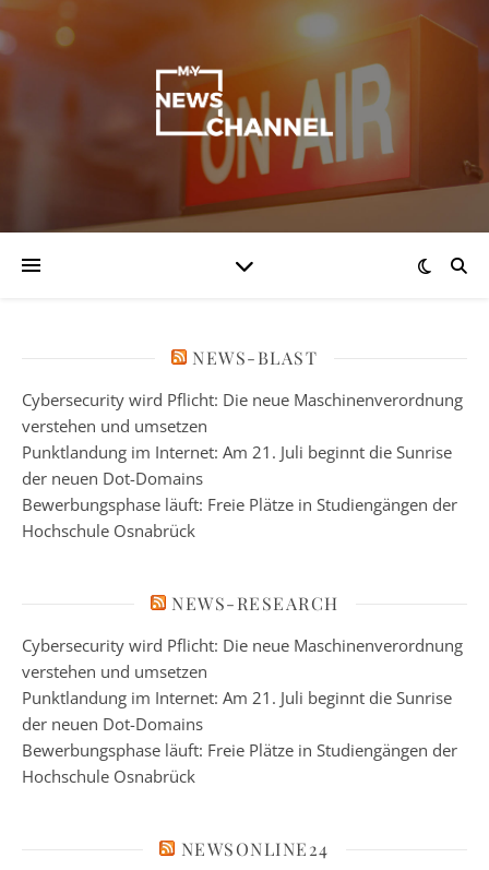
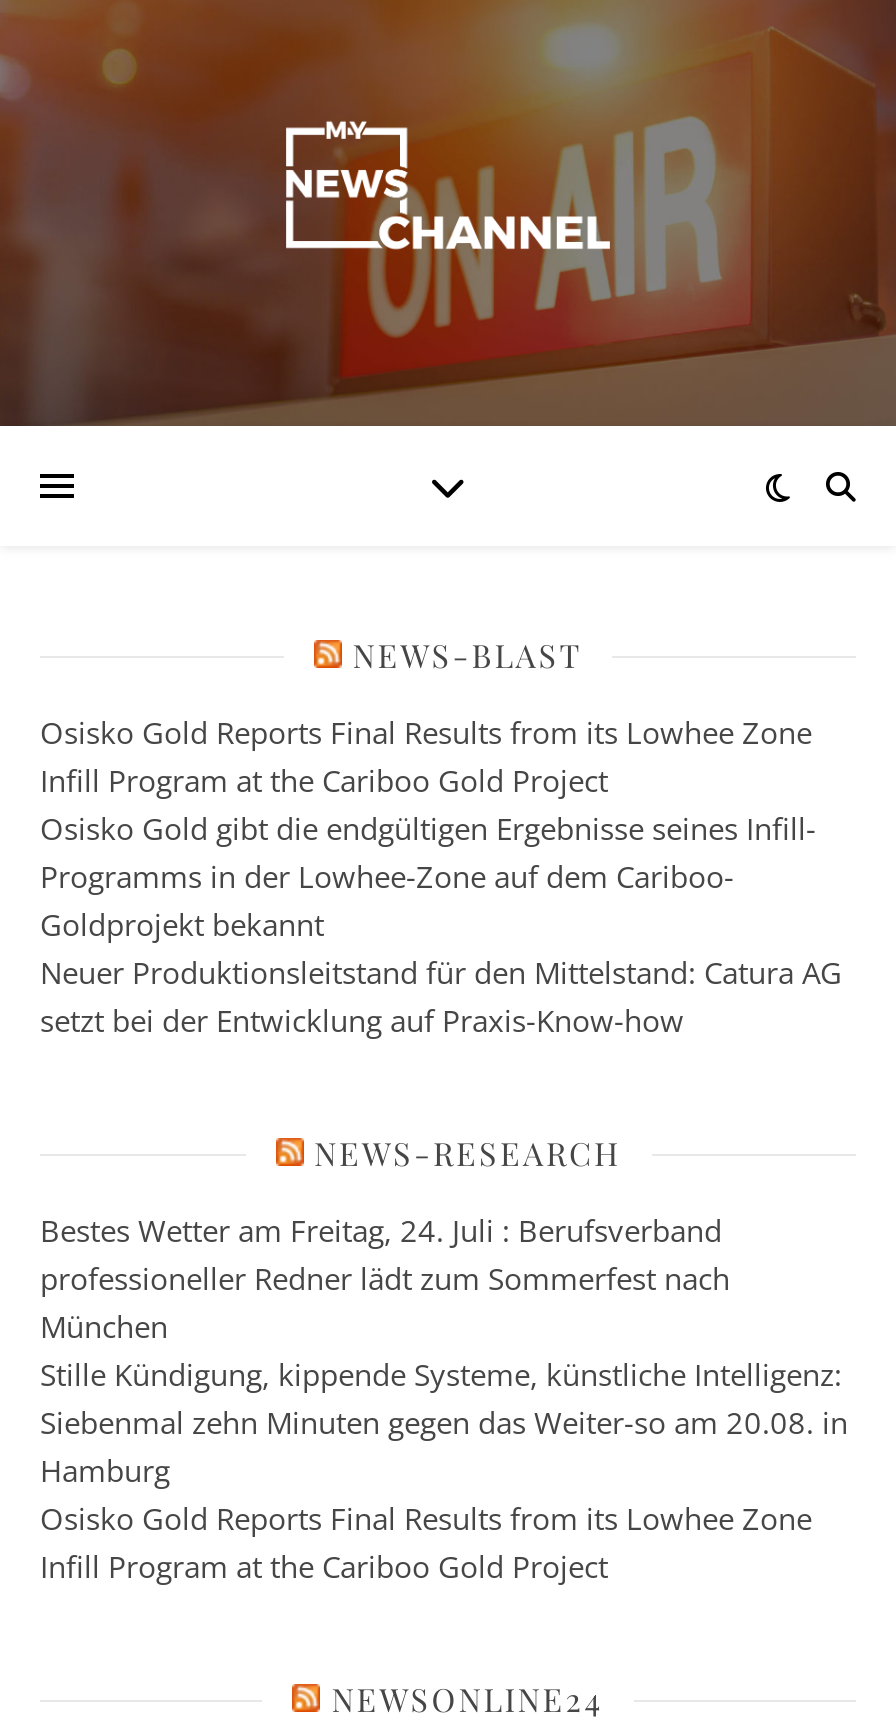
- Cybersecurity wird Pflicht: Die neue Maschinenverordnung
- verstehen und umsetzen
- Punktlandung im Internet: Am 21. Juli beginnt die Sunrise
- der neuen Dot-Domains
- Bewerbungsphase läuft: Freie Plätze in Studiengängen der
- Hochschule Osnabrück
+ Osisko Gold Reports Final Results from its Lowhee Zone
+ Infill Program at the Cariboo Gold Project
+ Osisko Gold gibt die endgültigen Ergebnisse seines Infill-
+ Programms in der Lowhee-Zone auf dem Cariboo-
+ Goldprojekt bekannt
+ Neuer Produktionsleitstand für den Mittelstand: Catura AG
+ setzt bei der Entwicklung auf Praxis-Know-how

- Cybersecurity wird Pflicht: Die neue Maschinenverordnung
- verstehen und umsetzen
- Punktlandung im Internet: Am 21. Juli beginnt die Sunrise
- der neuen Dot-Domains
- Bewerbungsphase läuft: Freie Plätze in Studiengängen der
- Hochschule Osnabrück
+ Bestes Wetter am Freitag, 24. Juli : Berufsverband
+ professioneller Redner lädt zum Sommerfest nach
+ München
+ Stille Kündigung, kippende Systeme, künstliche Intelligenz:
+ Siebenmal zehn Minuten gegen das Weiter-so am 20.08. in
+ Hamburg
+ Osisko Gold Reports Final Results from its Lowhee Zone
+ Infill Program at the Cariboo Gold Project
